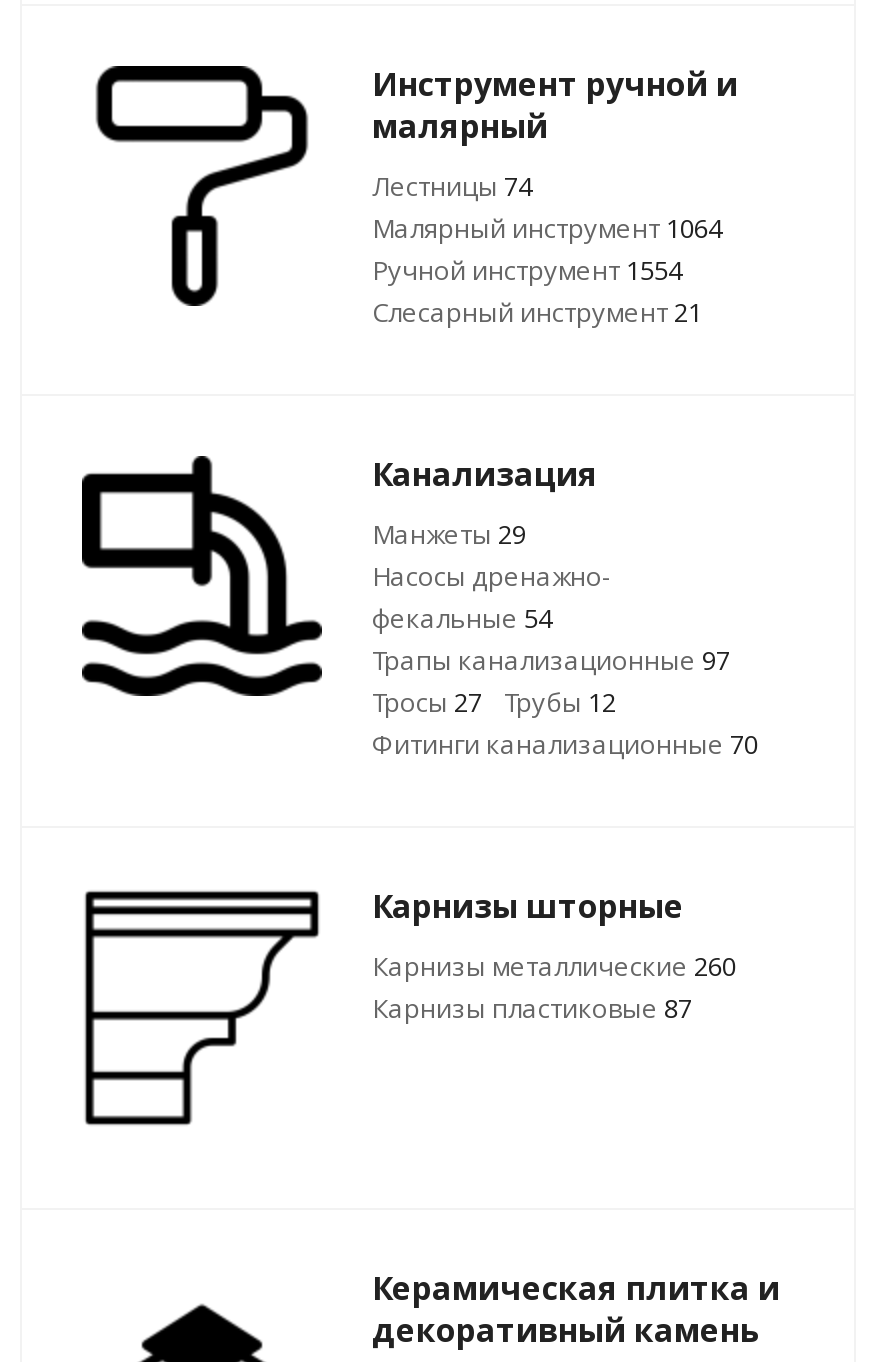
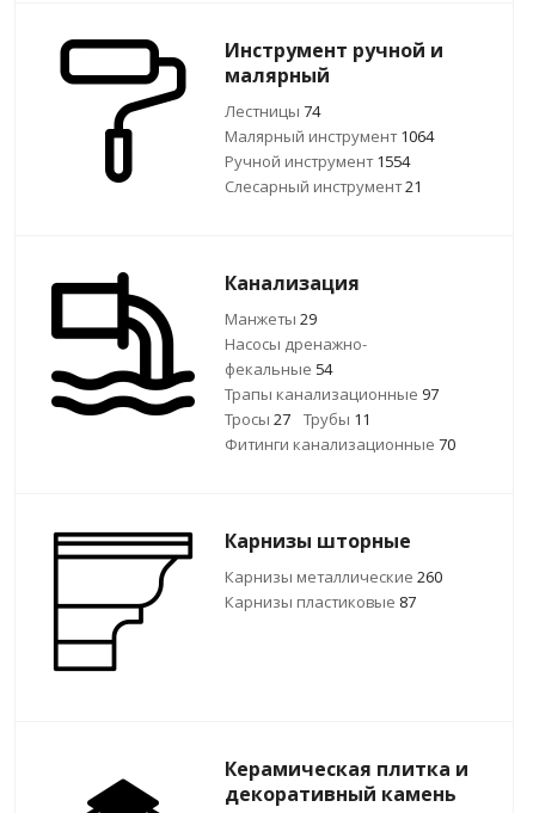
- Тросы 27 Трубы 12
+ Тросы 27 Трубы 11
